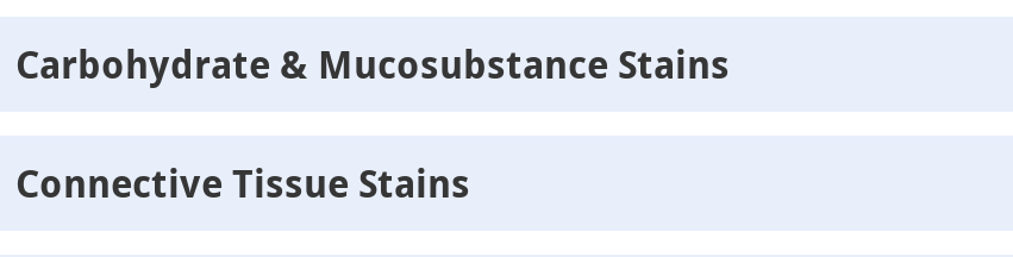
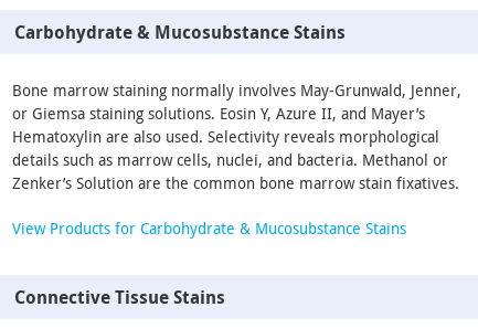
+ Bone marrow staining normally involves May-Grunwald, Jenner,
+ or Giemsa staining solutions. Eosin Y, Azure II, and Mayer’s
+ Hematoxylin are also used. Selectivity reveals morphological
+ details such as marrow cells, nuclei, and bacteria. Methanol or
+ Zenker’s Solution are the common bone marrow stain fixatives.
+ View Products for Carbohydrate & Mucosubstance Stains
